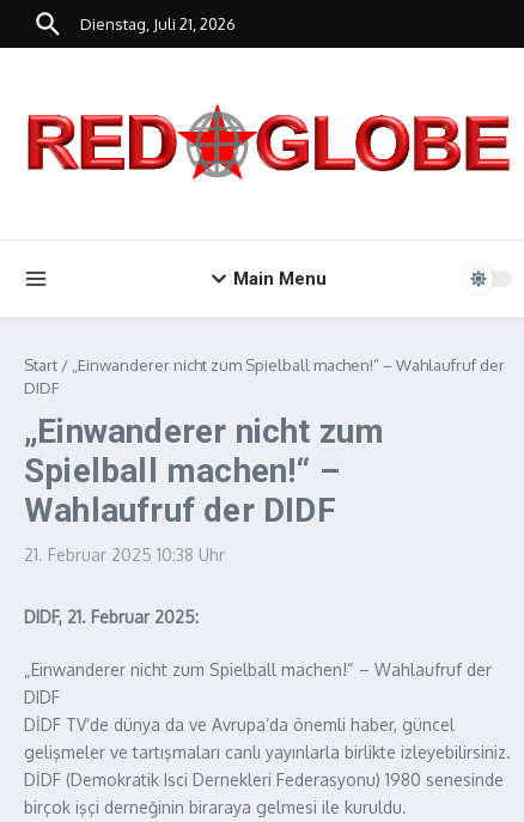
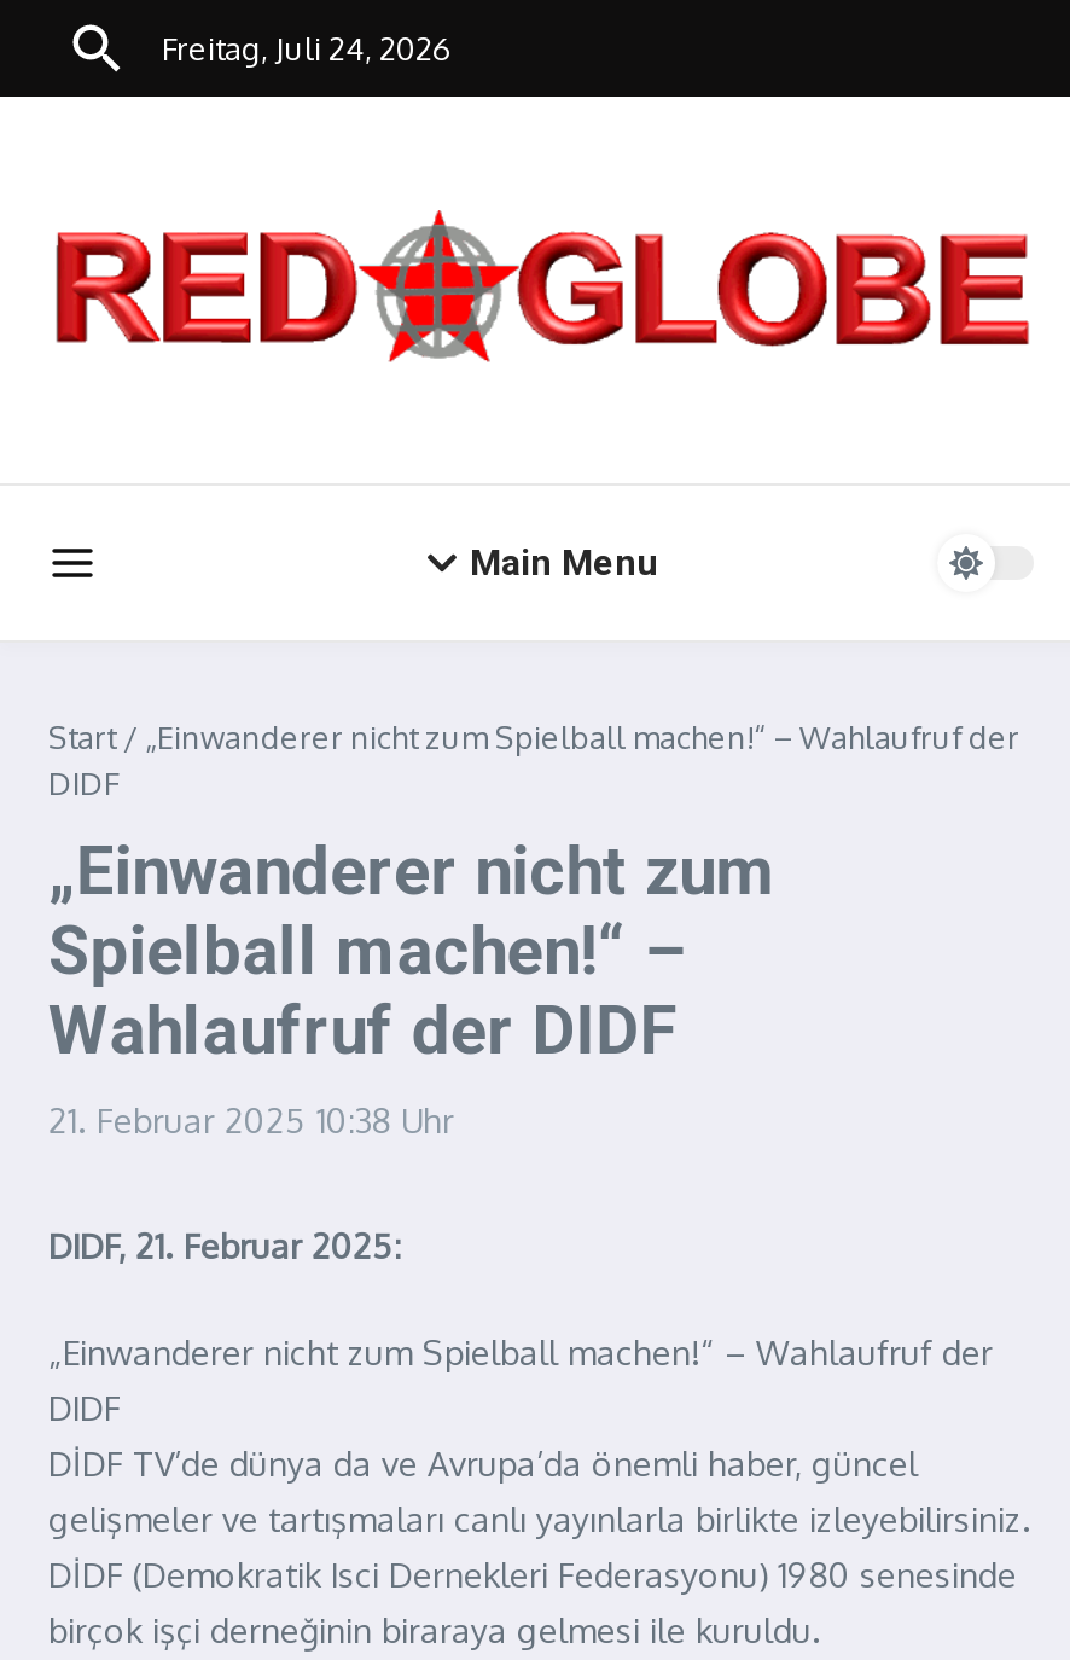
- Dienstag, Juli 21, 2026
+ Freitag, Juli 24, 2026
